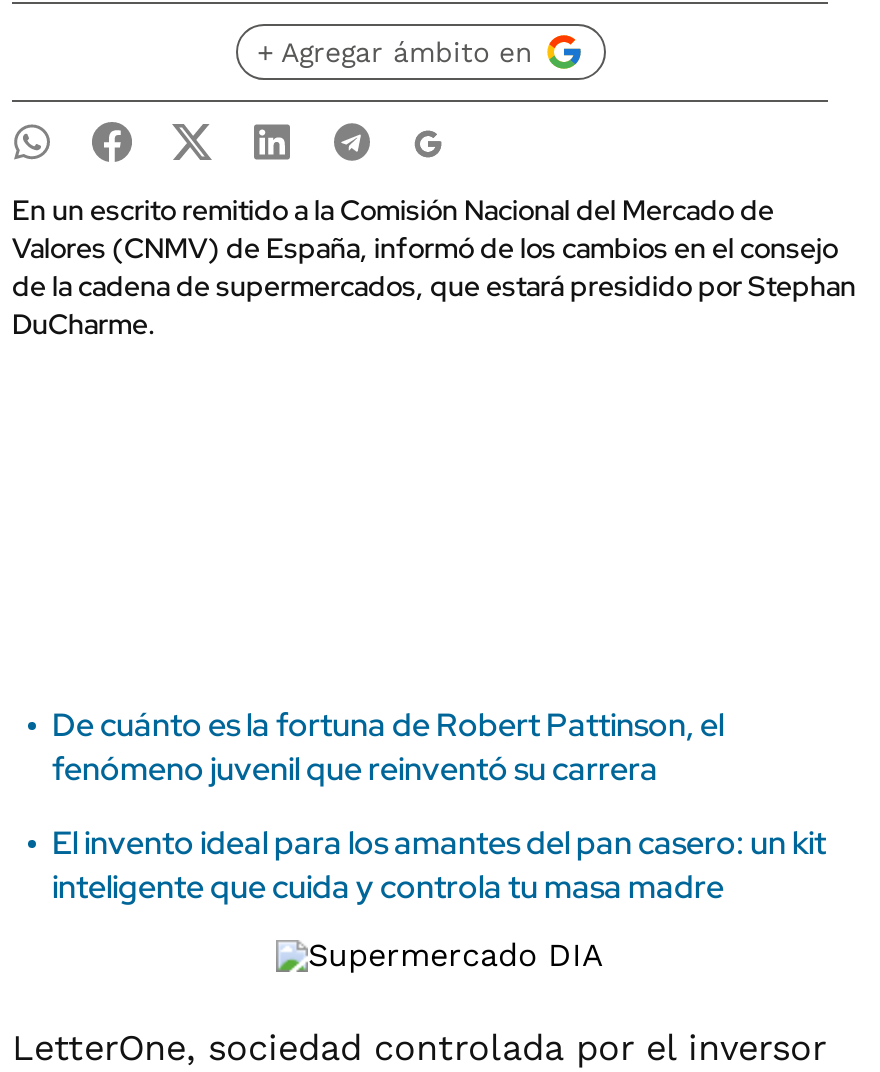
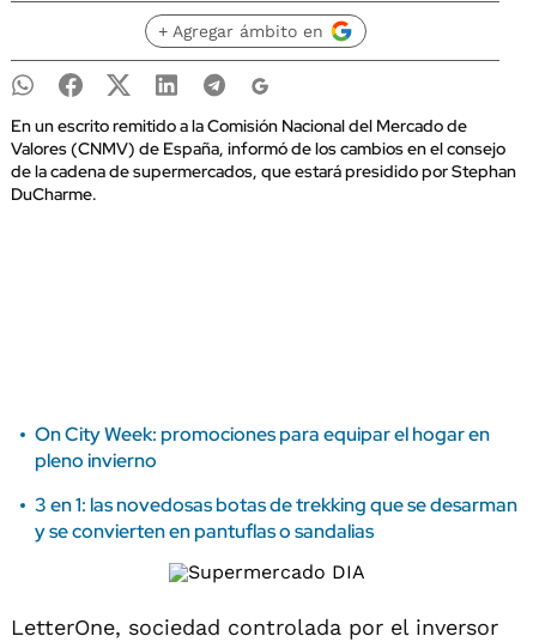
- De cuánto es la fortuna de Robert Pattinson, el
- fenómeno juvenil que reinventó su carrera
+ On City Week: promociones para equipar el hogar en
+ pleno invierno

- El invento ideal para los amantes del pan casero: un kit
- inteligente que cuida y controla tu masa madre
+ 3 en 1: las novedosas botas de trekking que se desarman
+ y se convierten en pantuflas o sandalias
